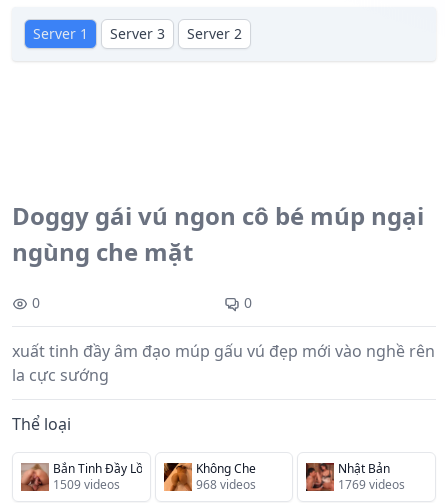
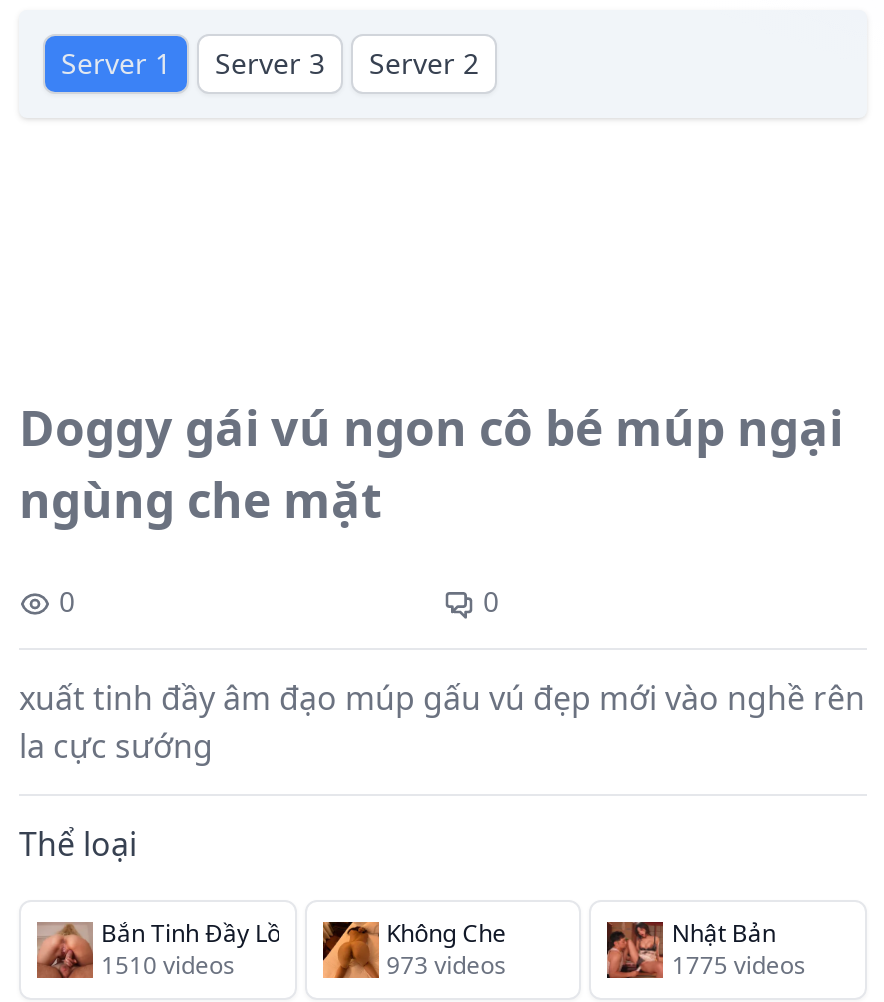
- 1509 videos
+ 1510 videos

- 968 videos
+ 973 videos

- 1769 videos
+ 1775 videos
